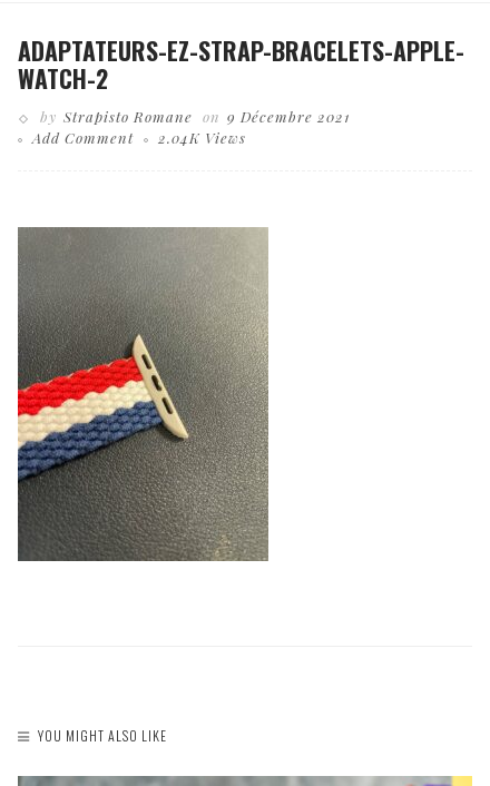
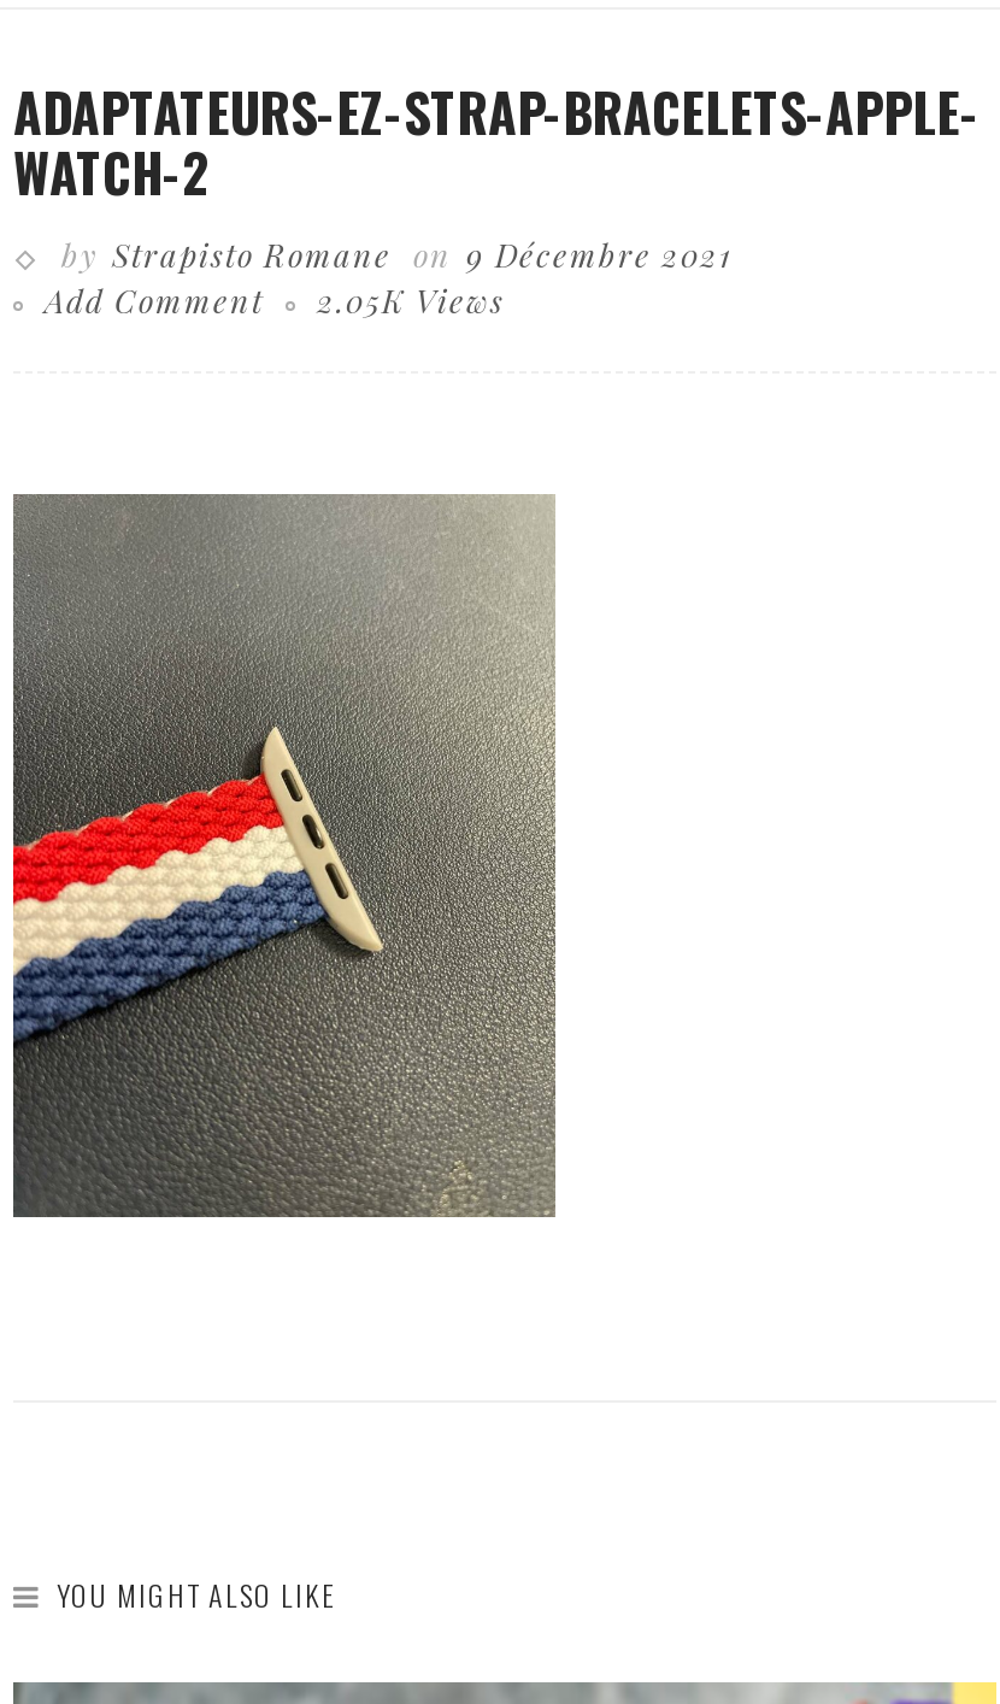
- Add Comment 2.04K Views
+ Add Comment 2.05K Views
